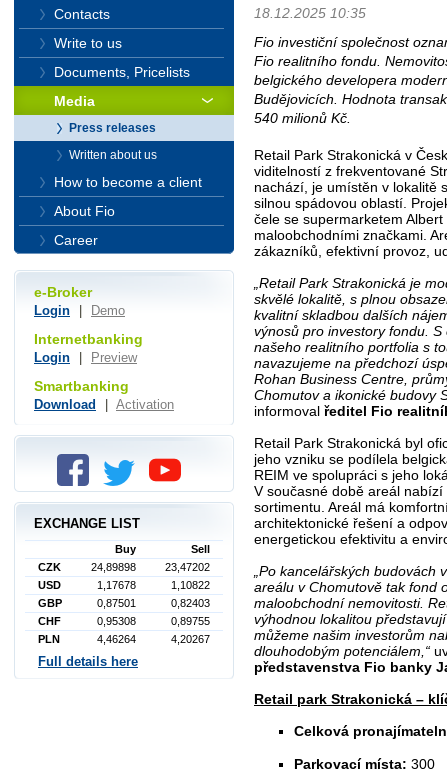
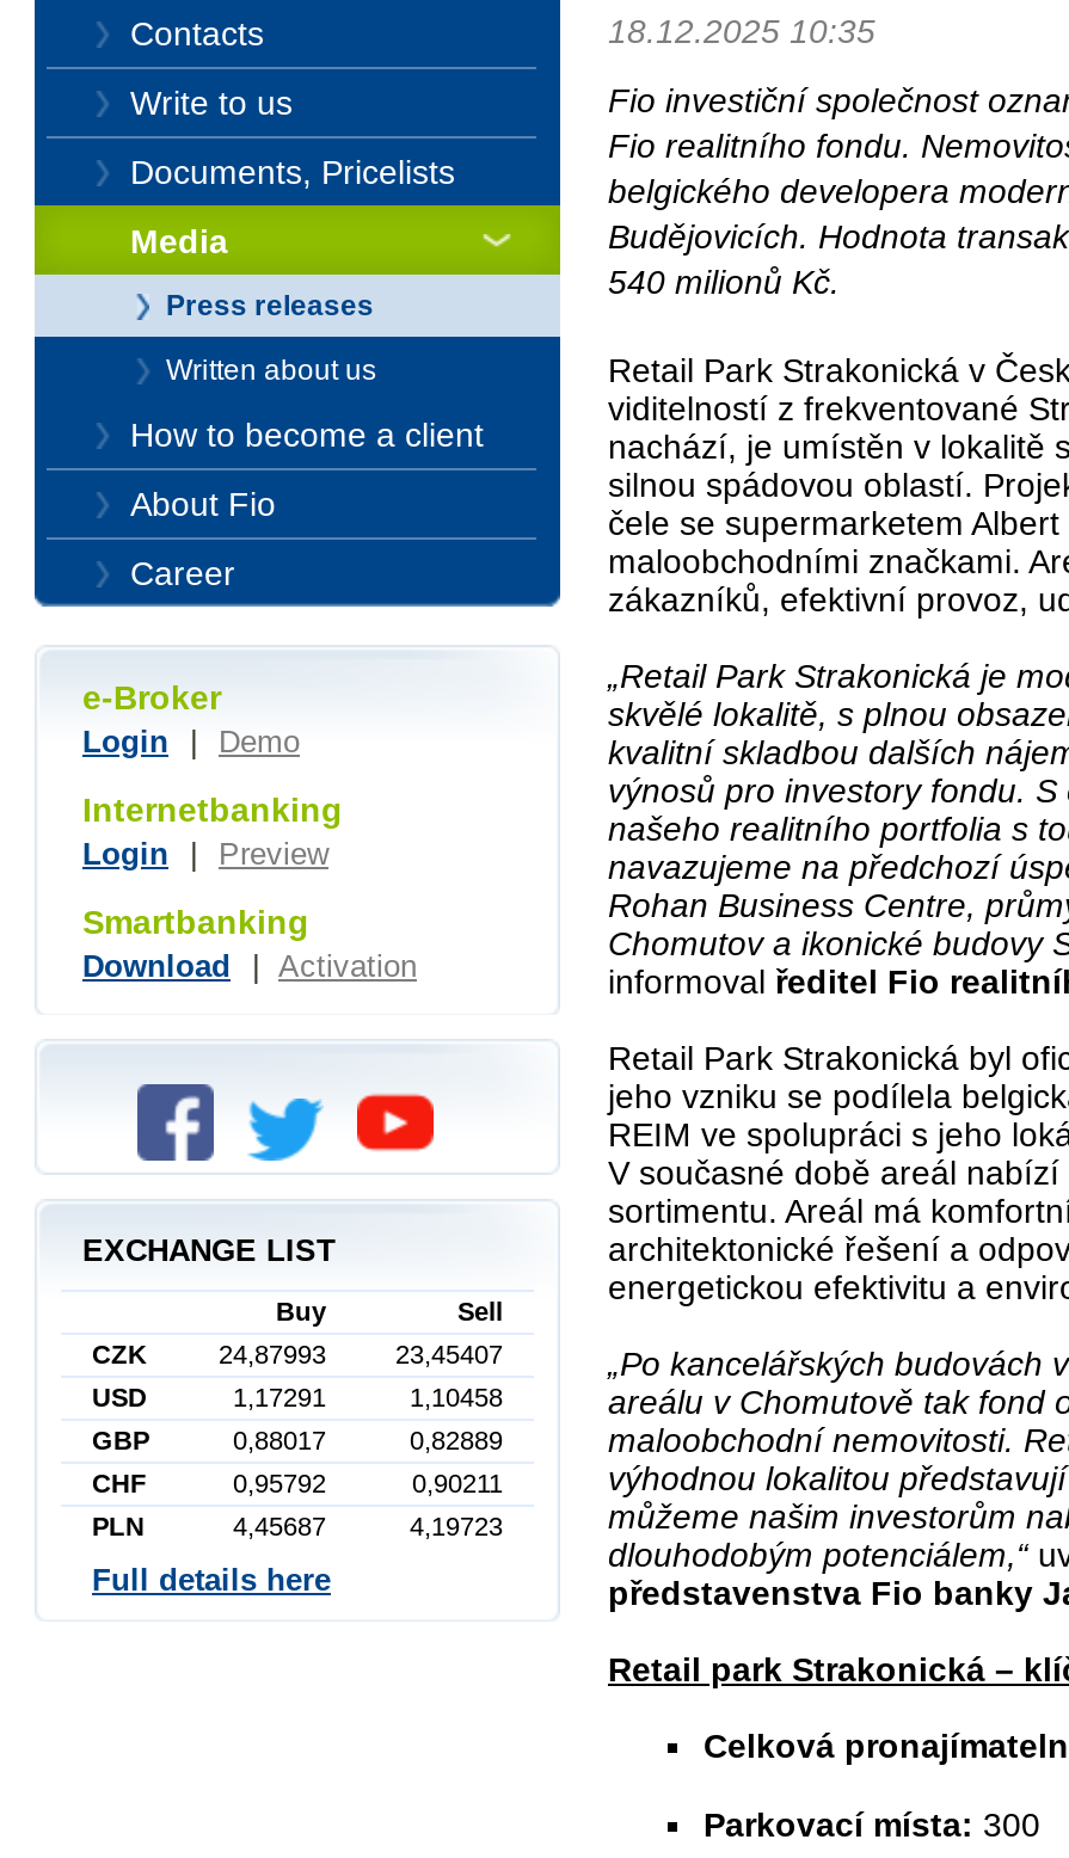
- 24,89898
+ 24,87993

- 23,47202
+ 23,45407

- 1,17678
+ 1,17291

- 1,10822
+ 1,10458

- 0,87501
+ 0,88017

- 0,82403
+ 0,82889

- 0,95308
+ 0,95792

- 0,89755
+ 0,90211

- 4,46264
+ 4,45687

- 4,20267
+ 4,19723
